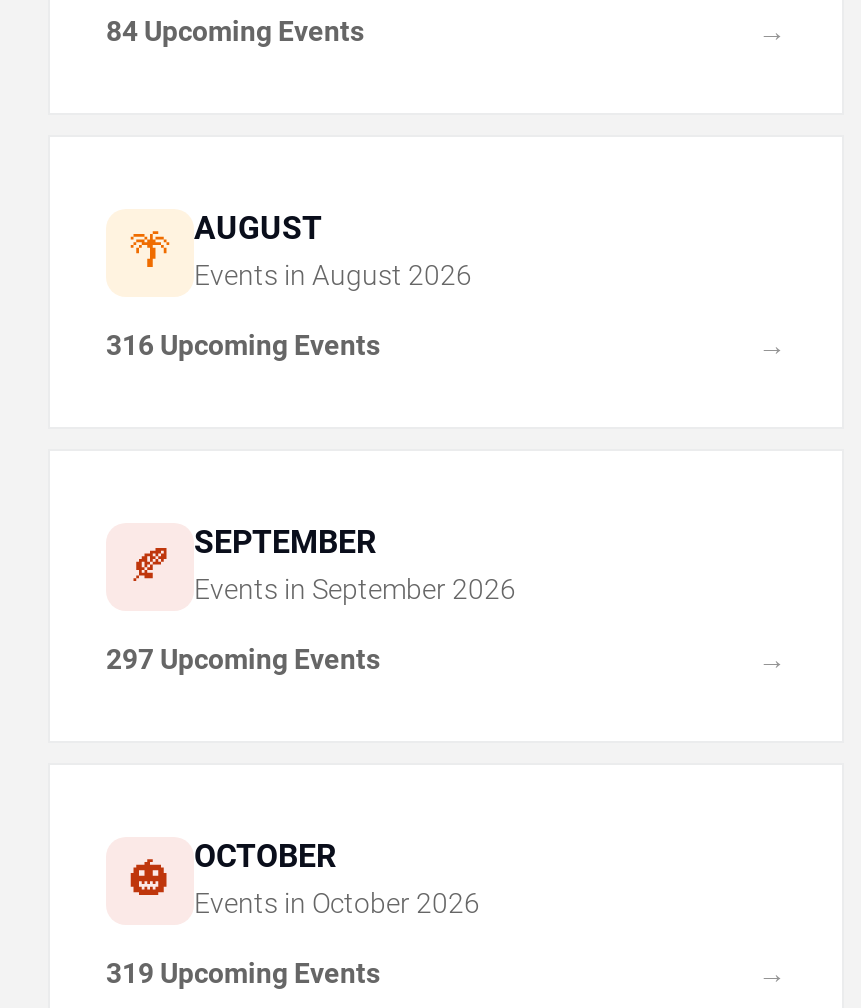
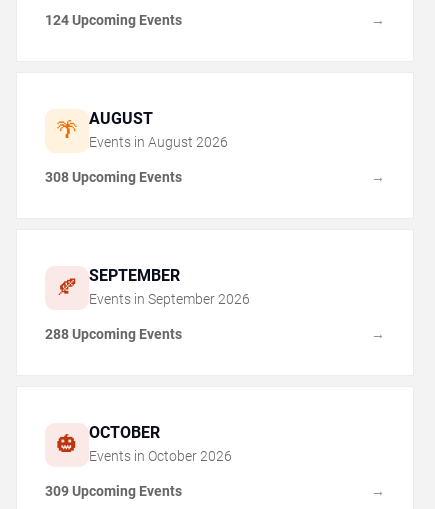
- 84 Upcoming Events
+ 124 Upcoming Events

- 316 Upcoming Events
+ 308 Upcoming Events

- 297 Upcoming Events
+ 288 Upcoming Events

- 319 Upcoming Events
+ 309 Upcoming Events
